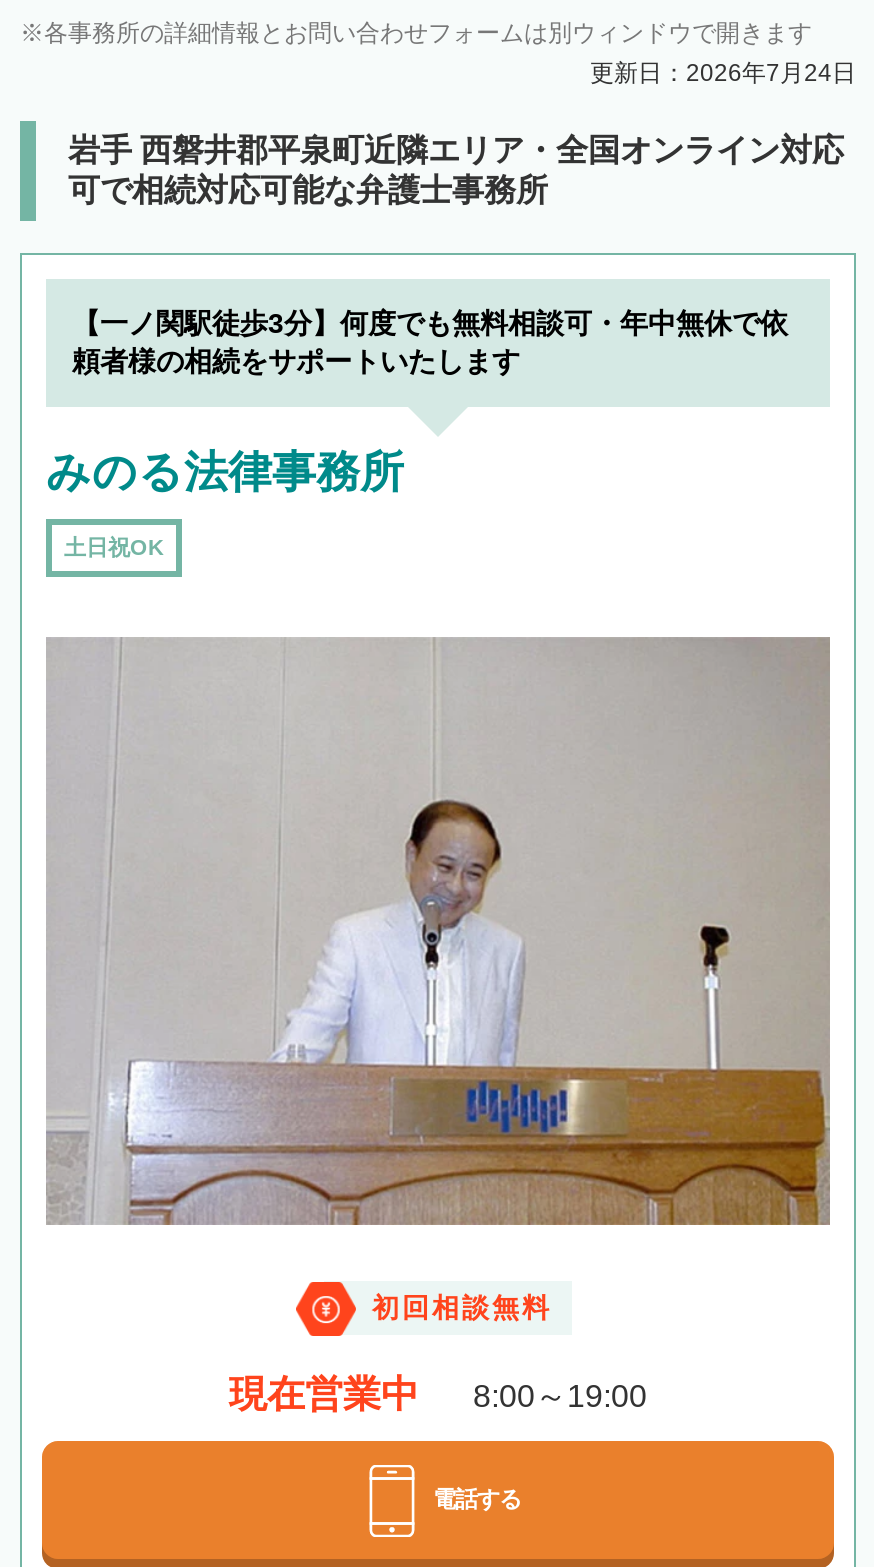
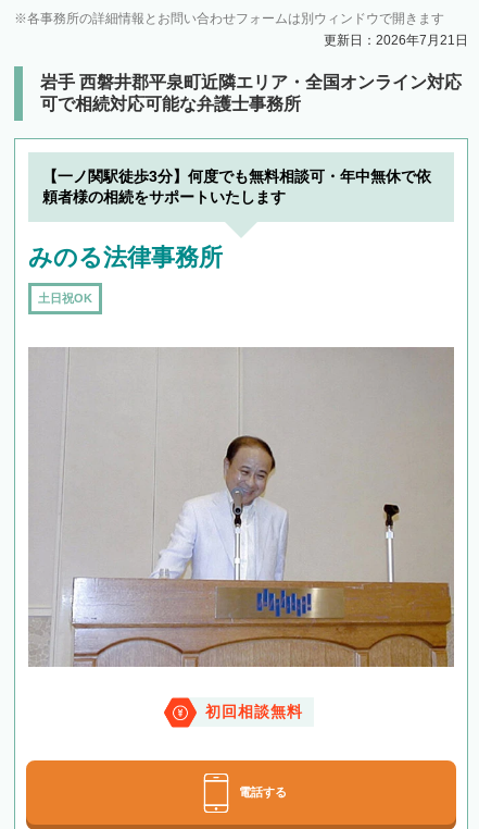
- 更新日：2026年7月24日
+ 更新日：2026年7月21日

- 現在営業中
- 8:00～19:00
